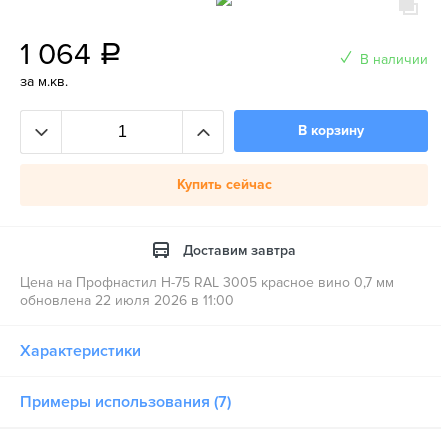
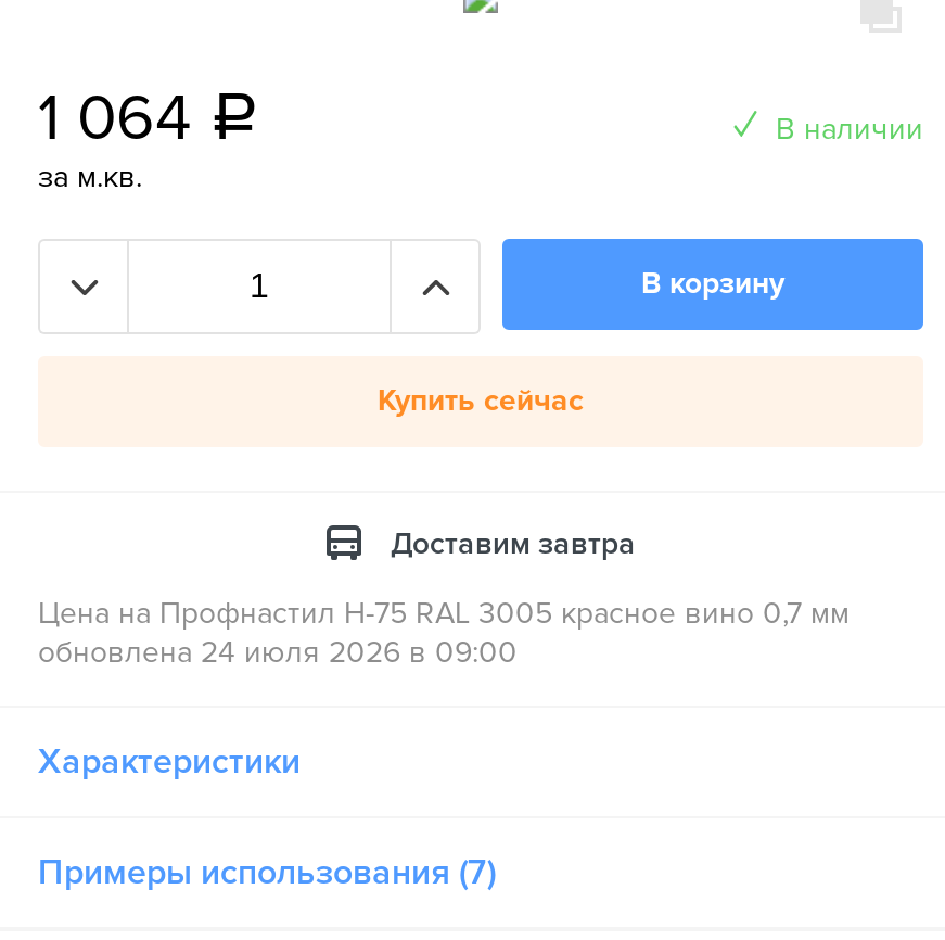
- обновлена 22 июля 2026 в 11:00
+ обновлена 24 июля 2026 в 09:00
